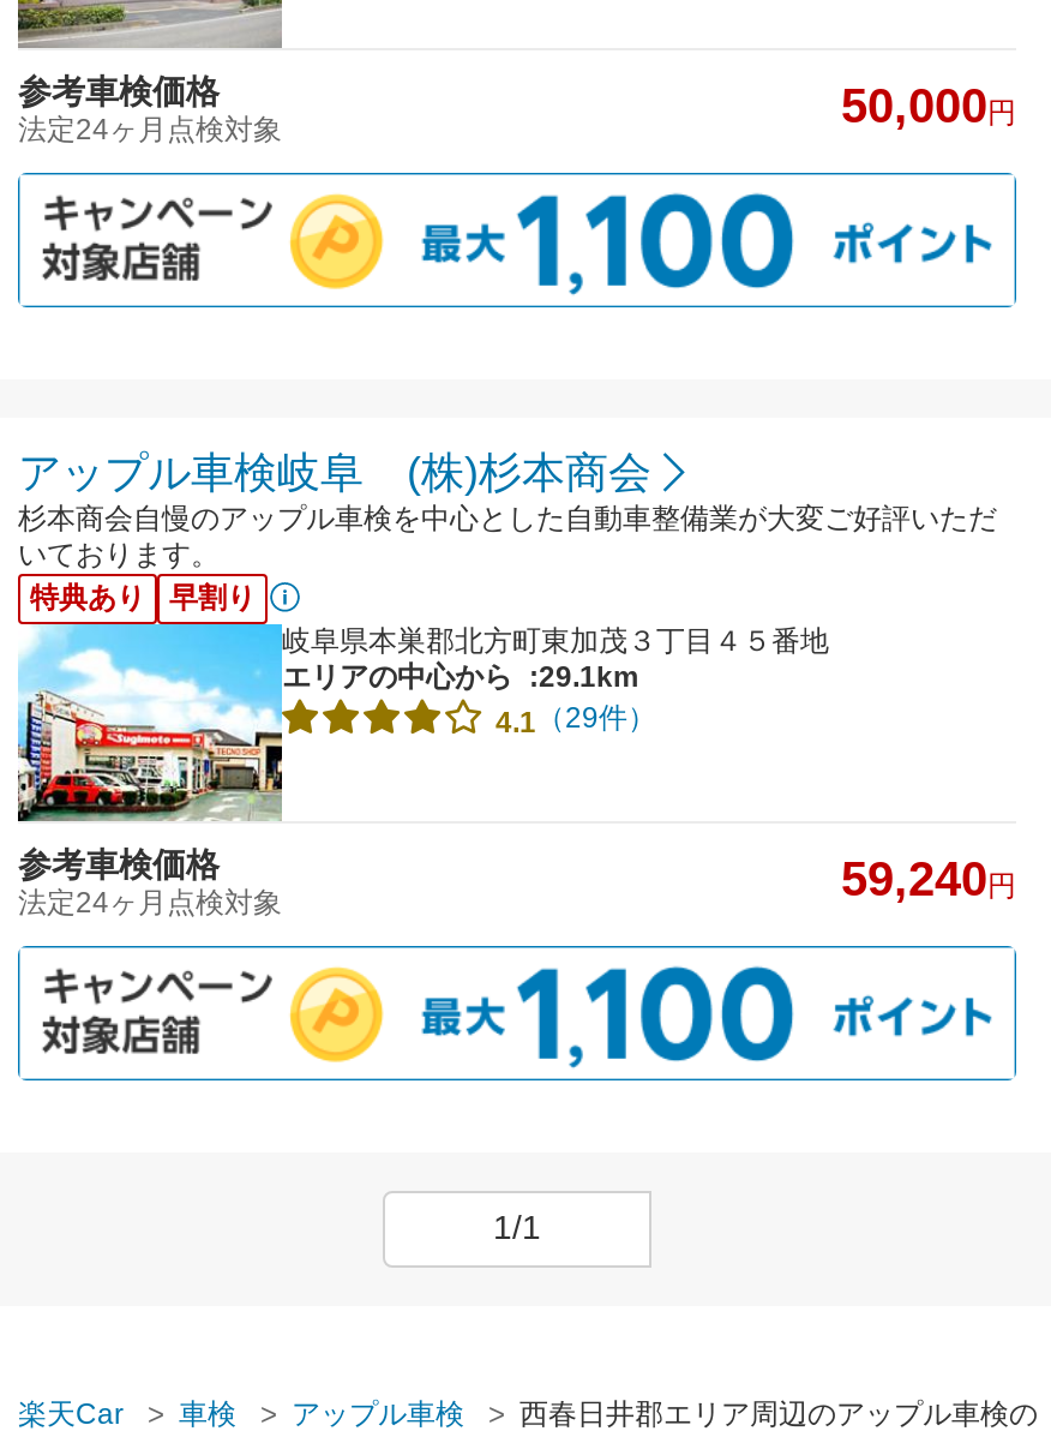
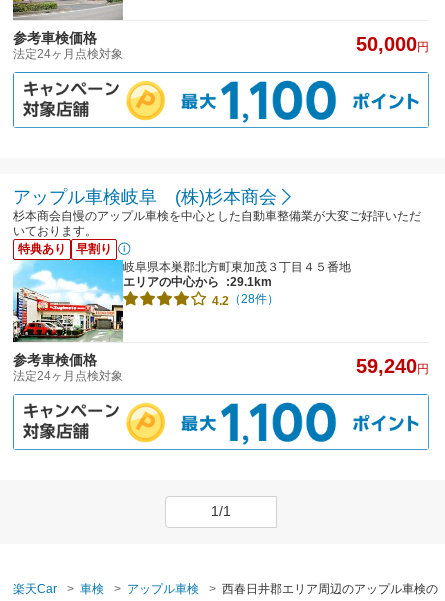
- 4.1（29件）
+ 4.2（28件）
